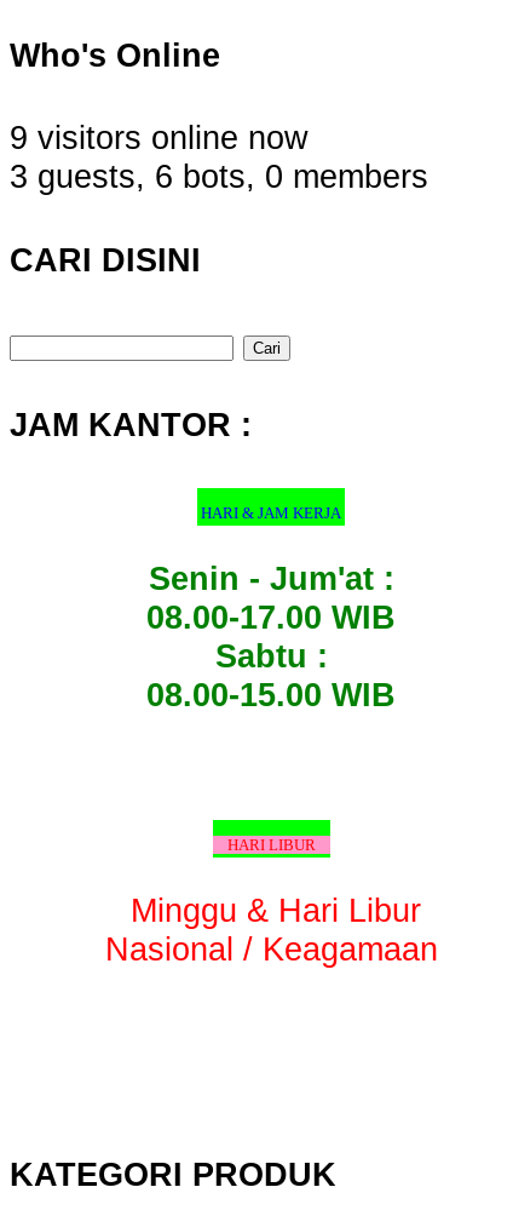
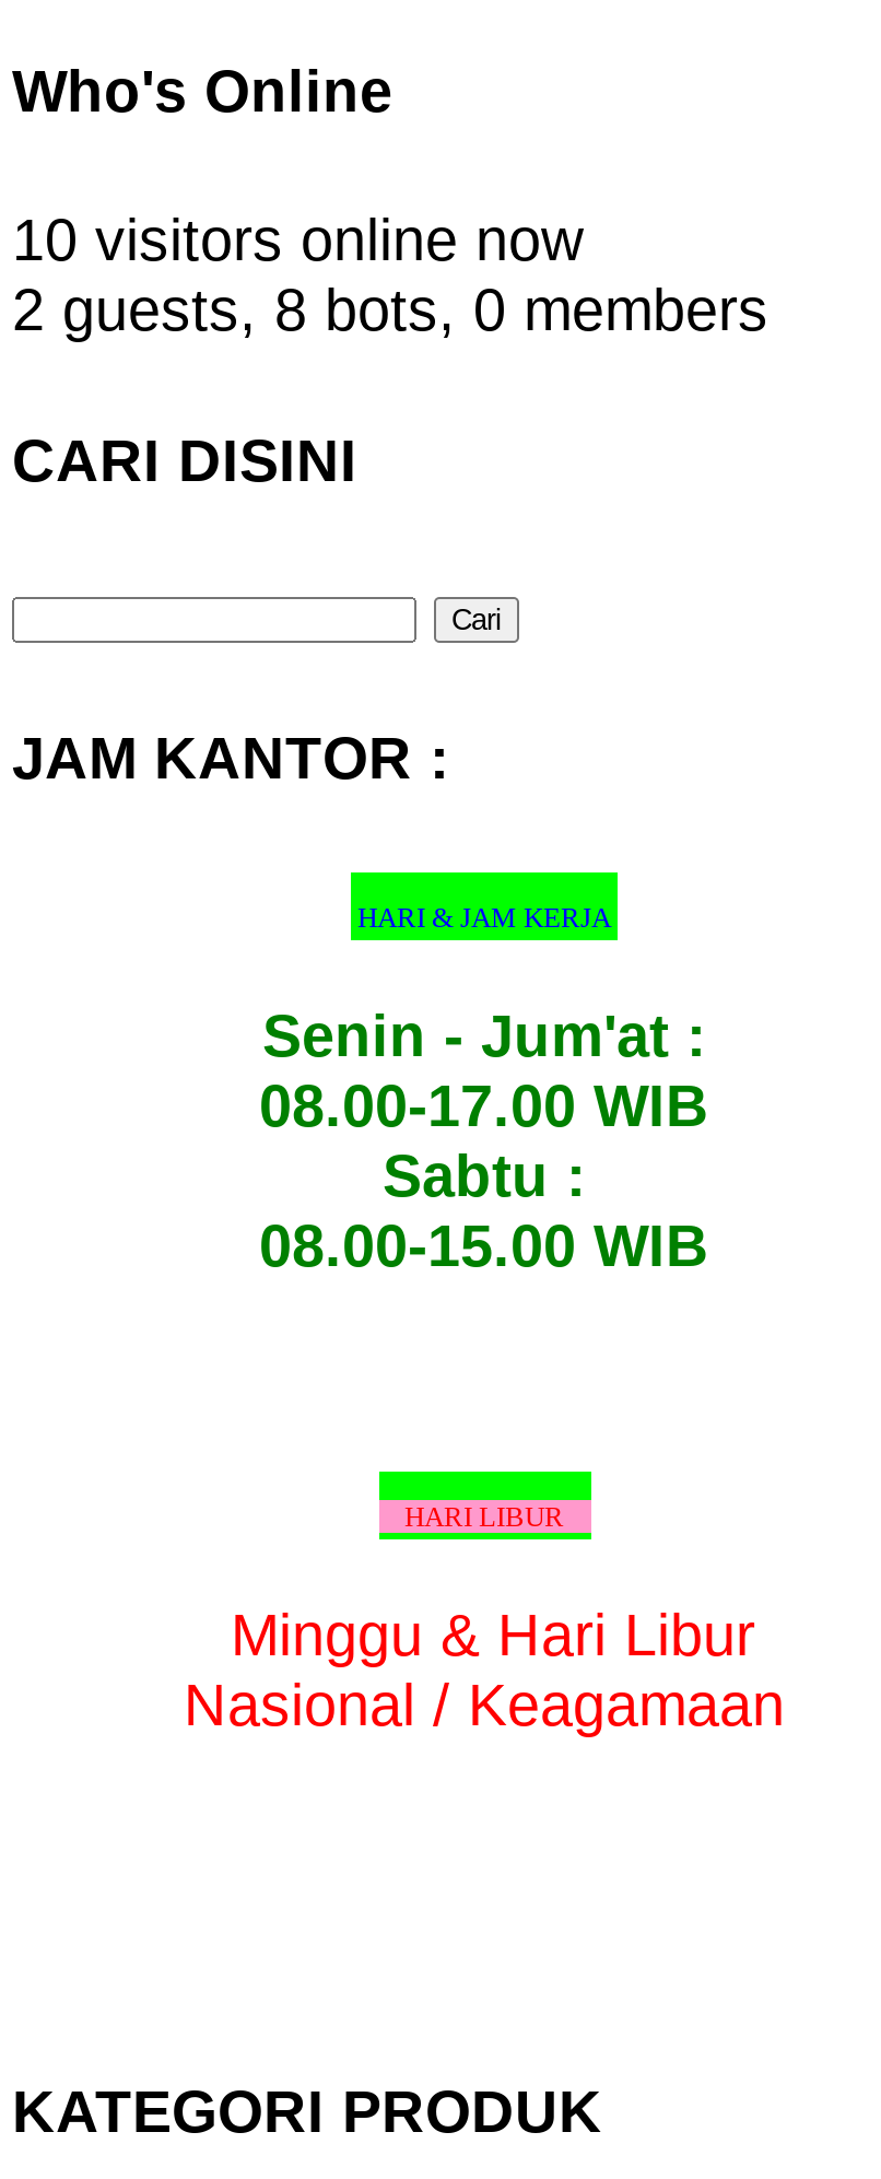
- 9 visitors online now
+ 10 visitors online now

- 3 guests, 6 bots, 0 members
+ 2 guests, 8 bots, 0 members
